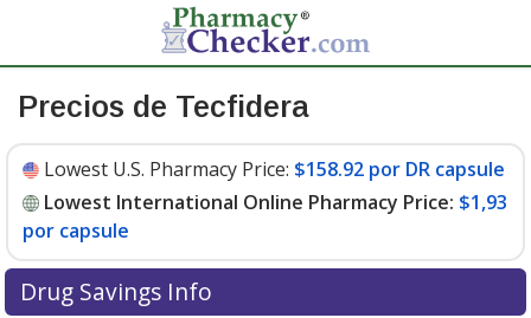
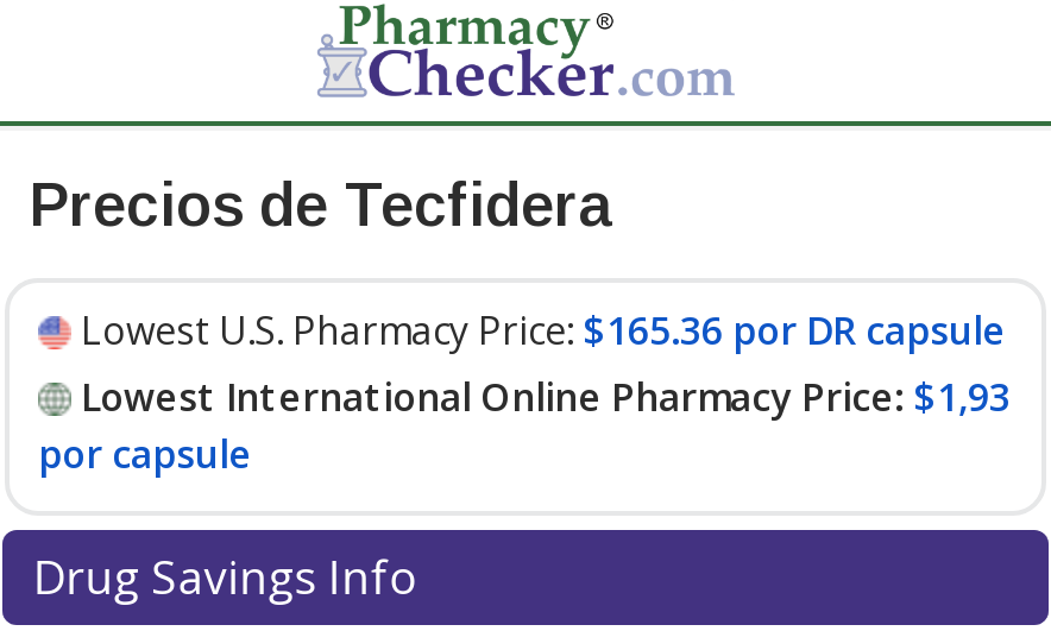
- Lowest U.S. Pharmacy Price: $158.92 por DR capsule
+ Lowest U.S. Pharmacy Price: $165.36 por DR capsule
